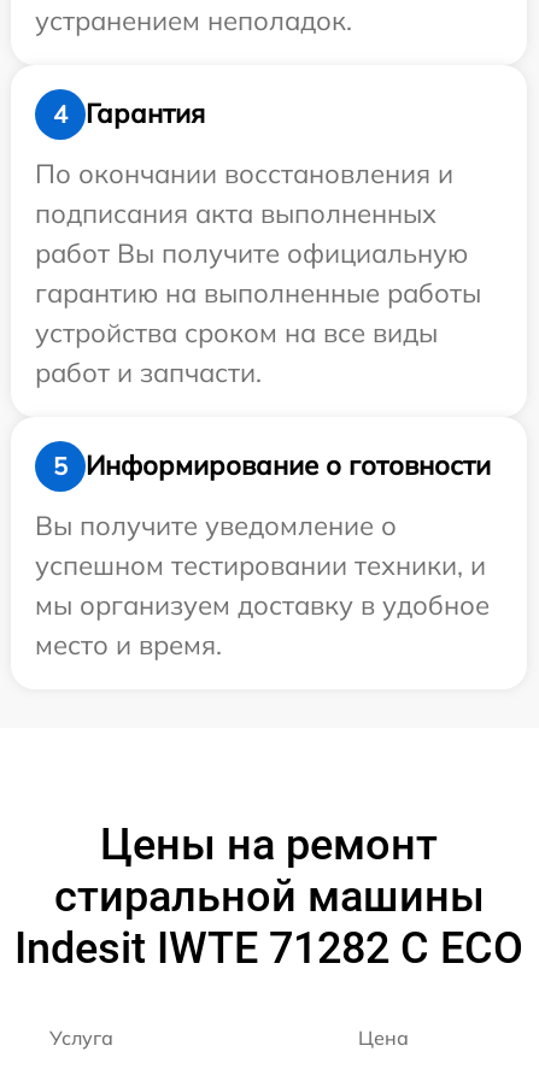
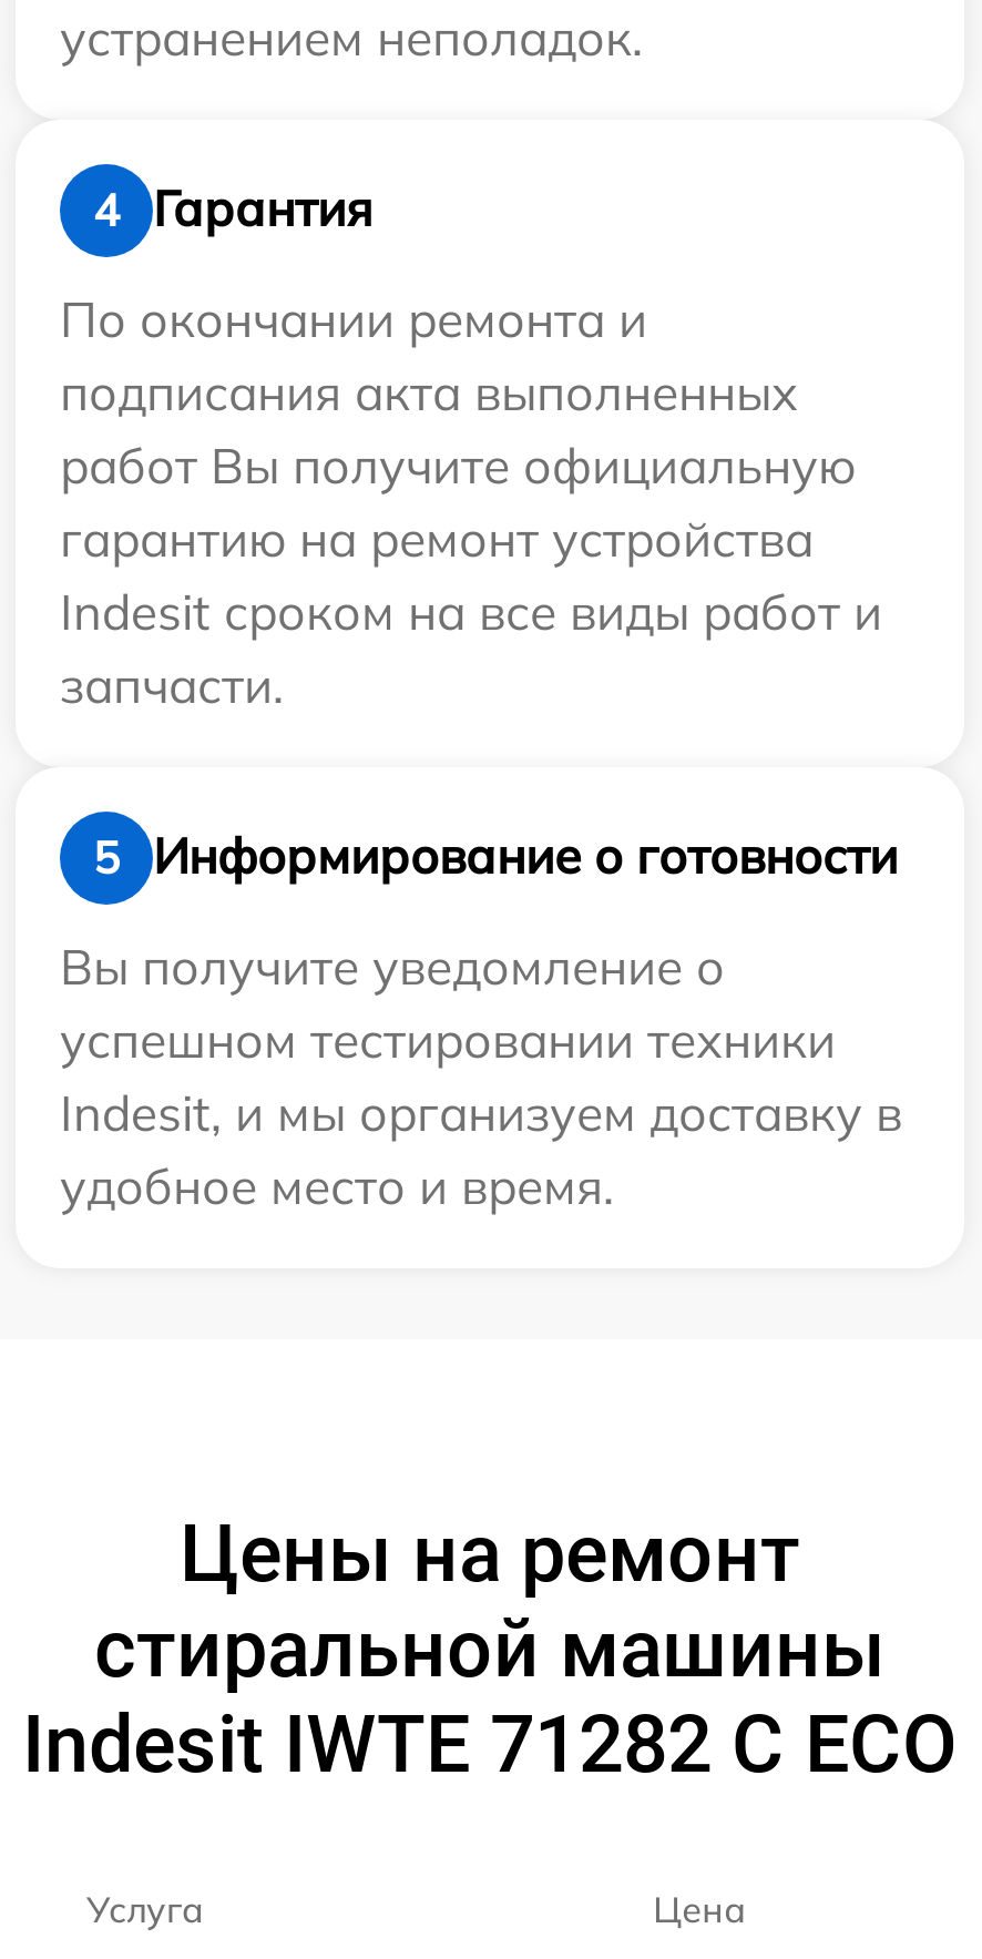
- По окончании восстановления и
+ По окончании ремонта и

- гарантию на выполненные работы
- устройства сроком на все виды
- работ и запчасти.
+ гарантию на ремонт устройства
+ Indesit сроком на все виды работ и
+ запчасти.

- успешном тестировании техники, и
- мы организуем доставку в удобное
- место и время.
+ успешном тестировании техники
+ Indesit, и мы организуем доставку в
+ удобное место и время.
